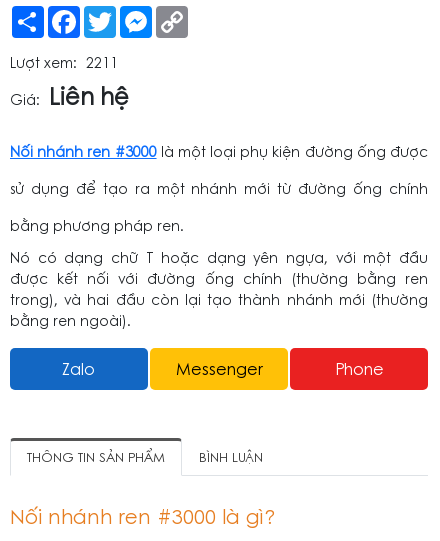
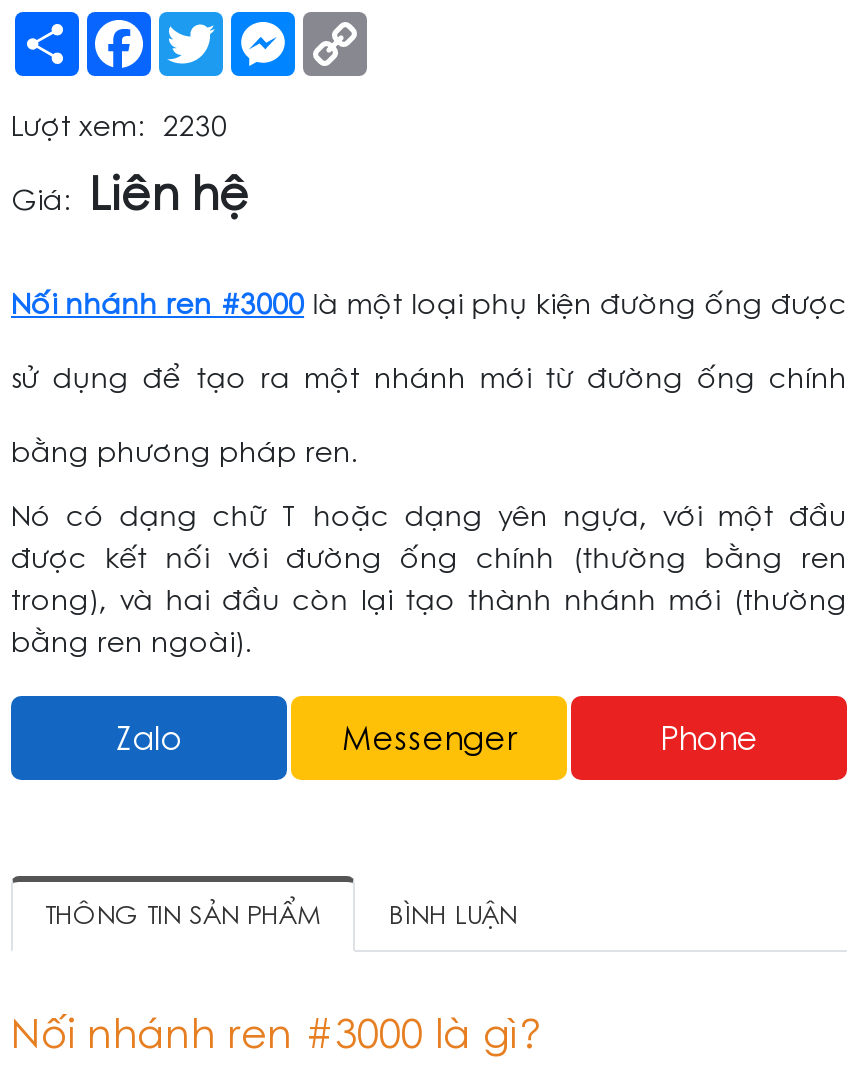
- Lượt xem: 2211
+ Lượt xem: 2230
